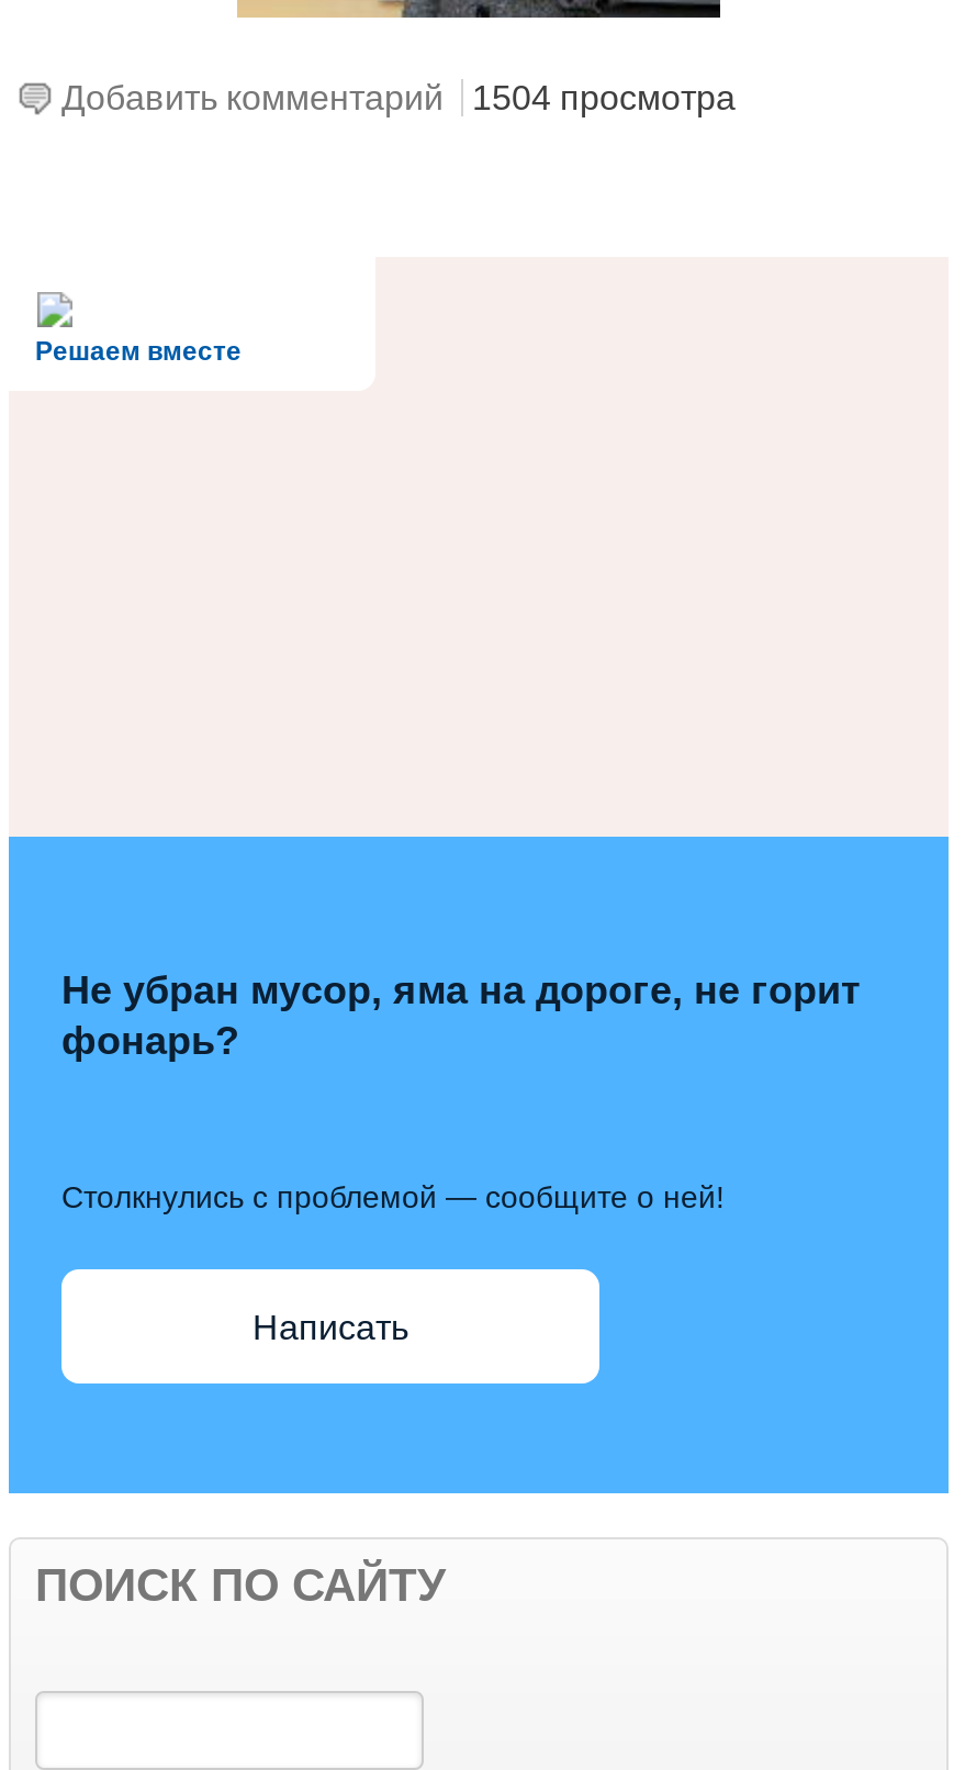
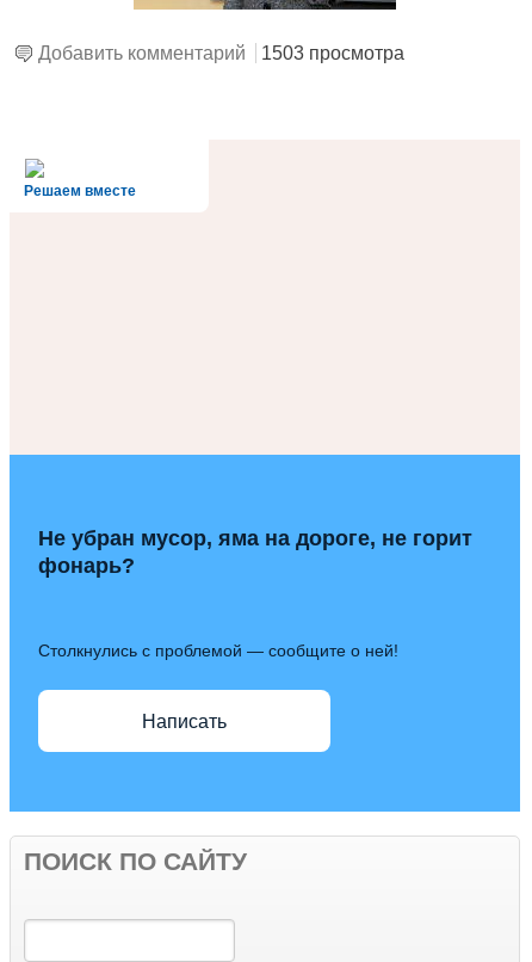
- Добавить комментарий 1504 просмотра
+ Добавить комментарий 1503 просмотра
